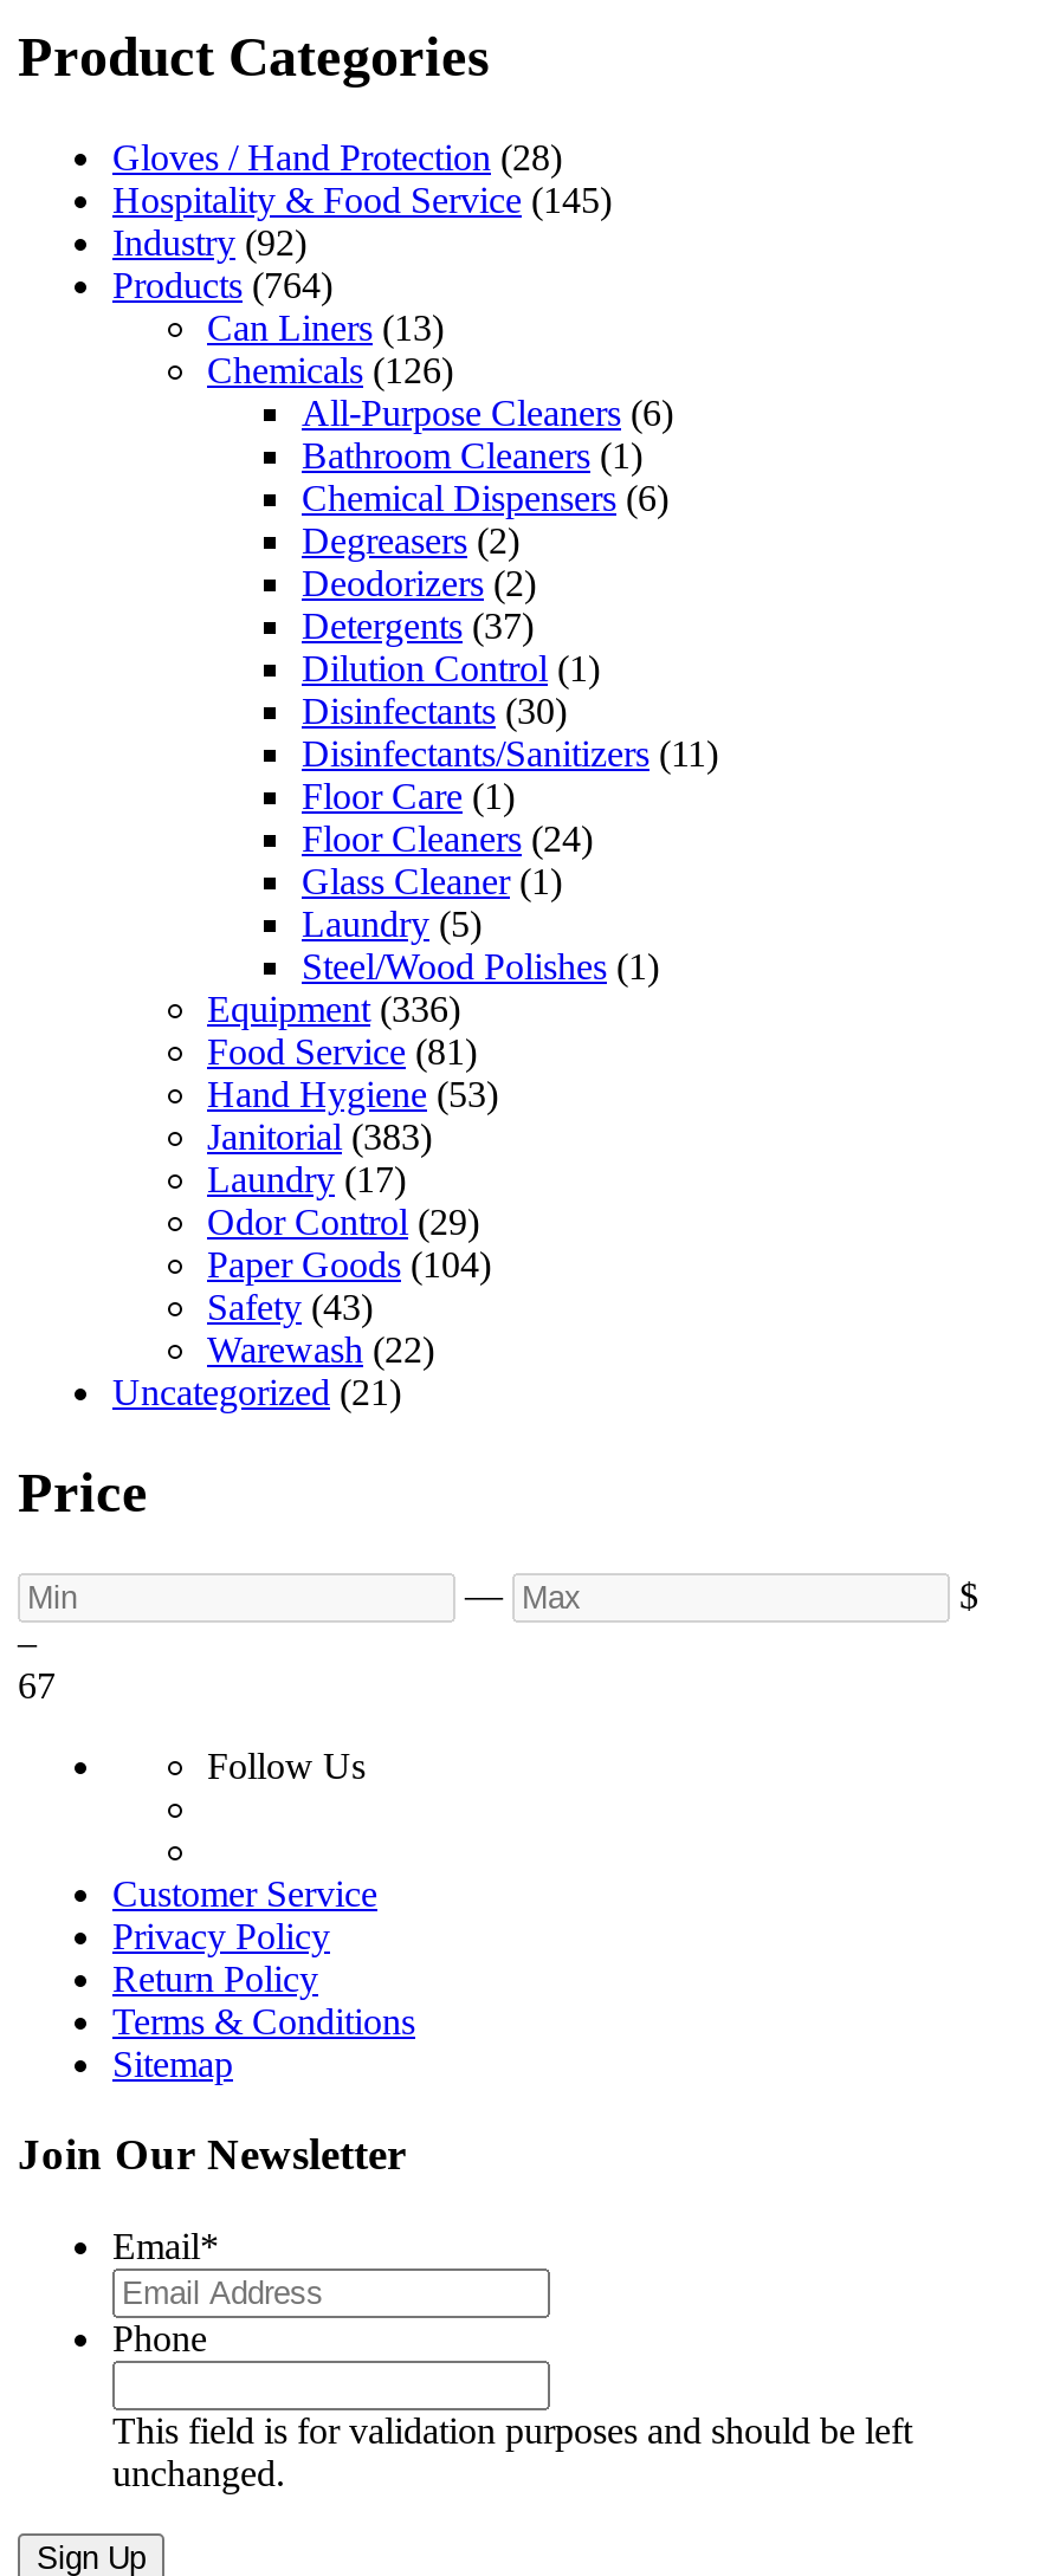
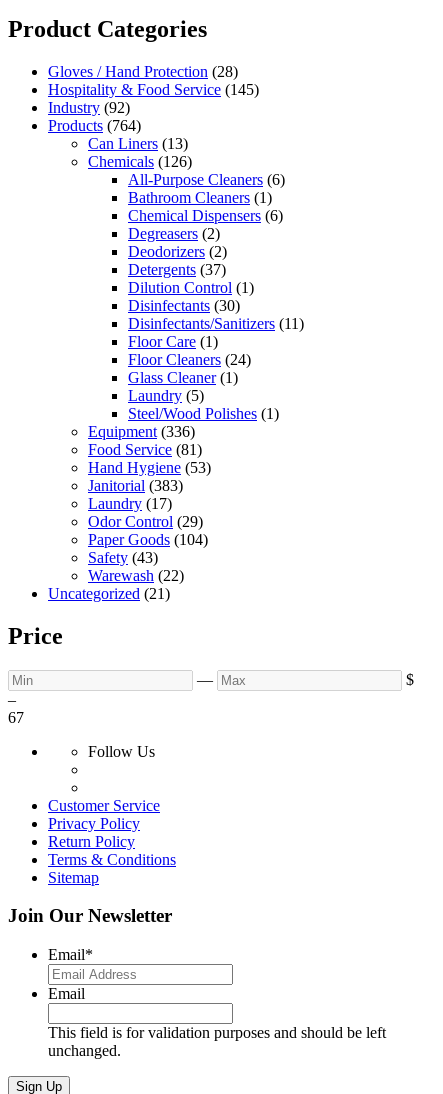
- Phone
+ Email
